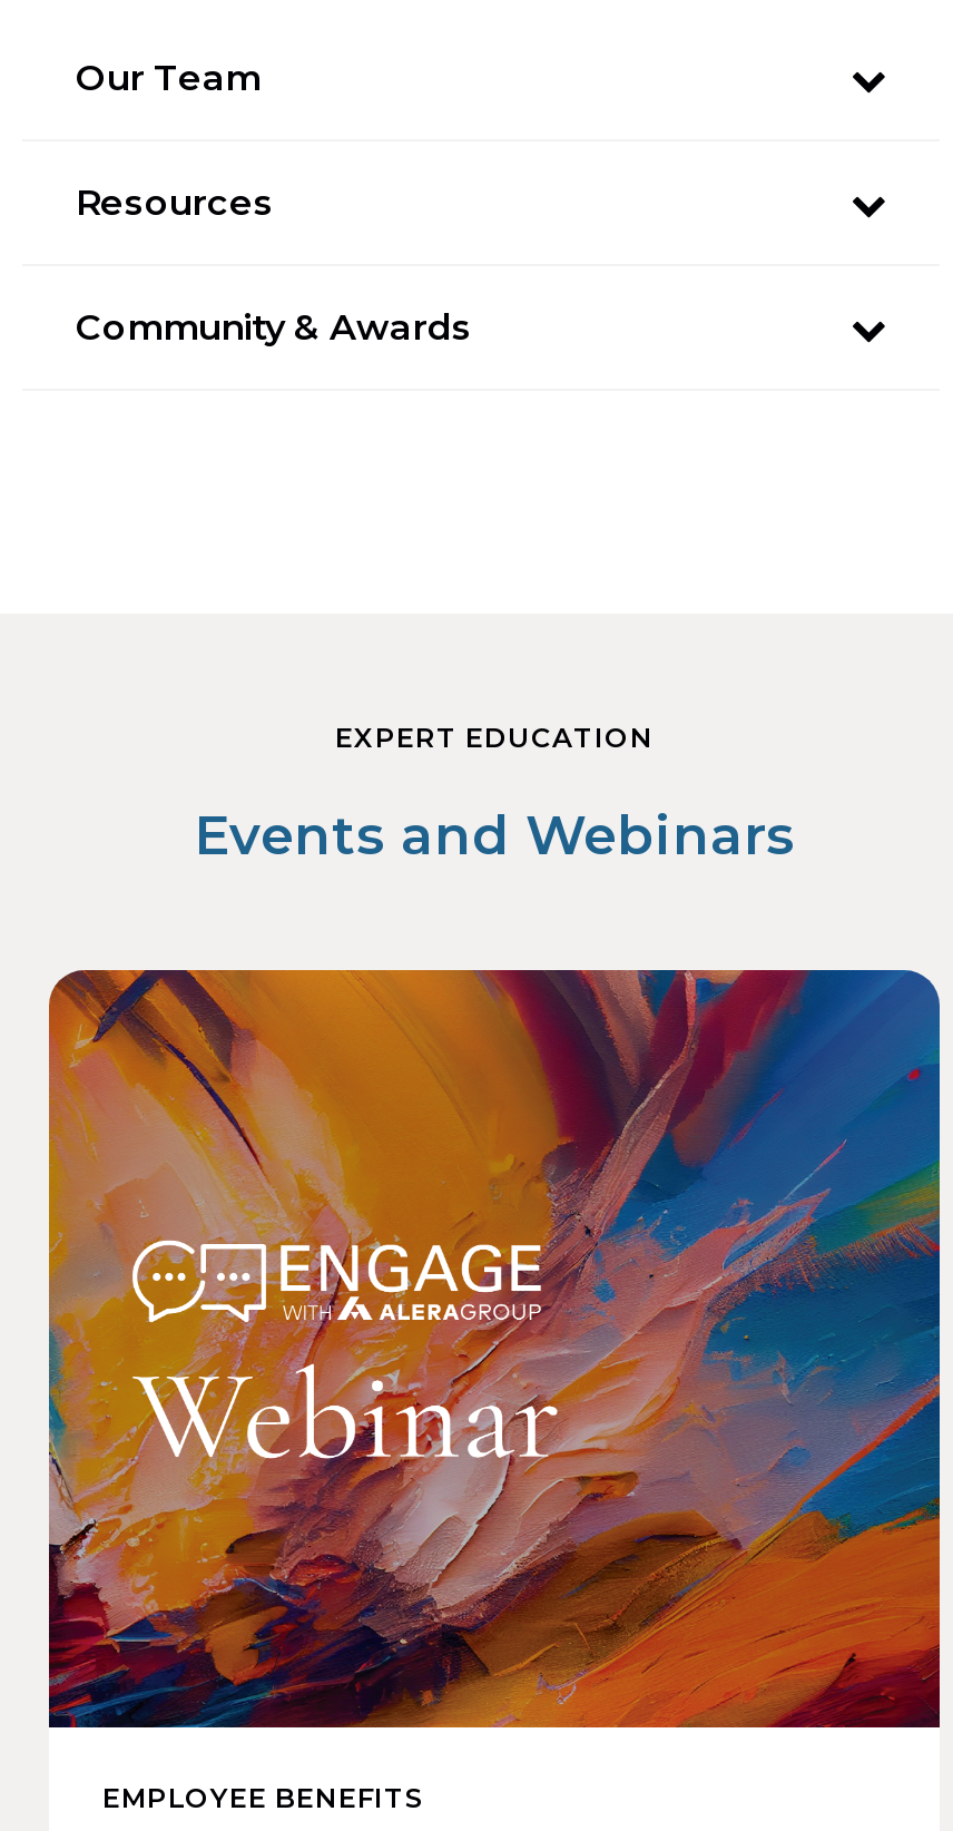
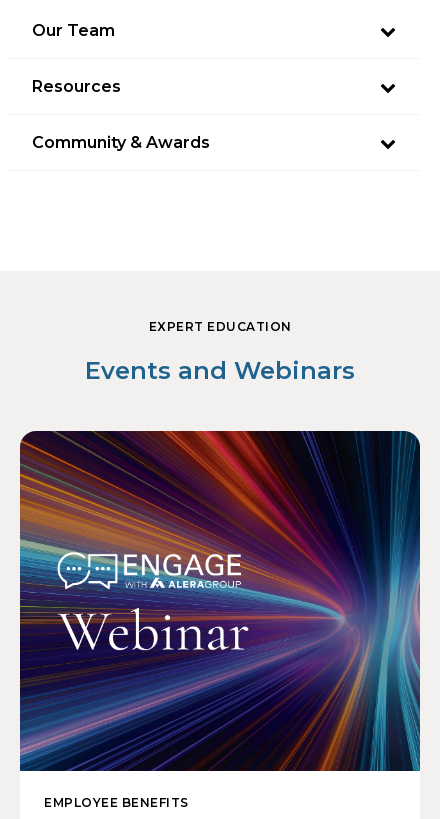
- [image]
+ [image]
